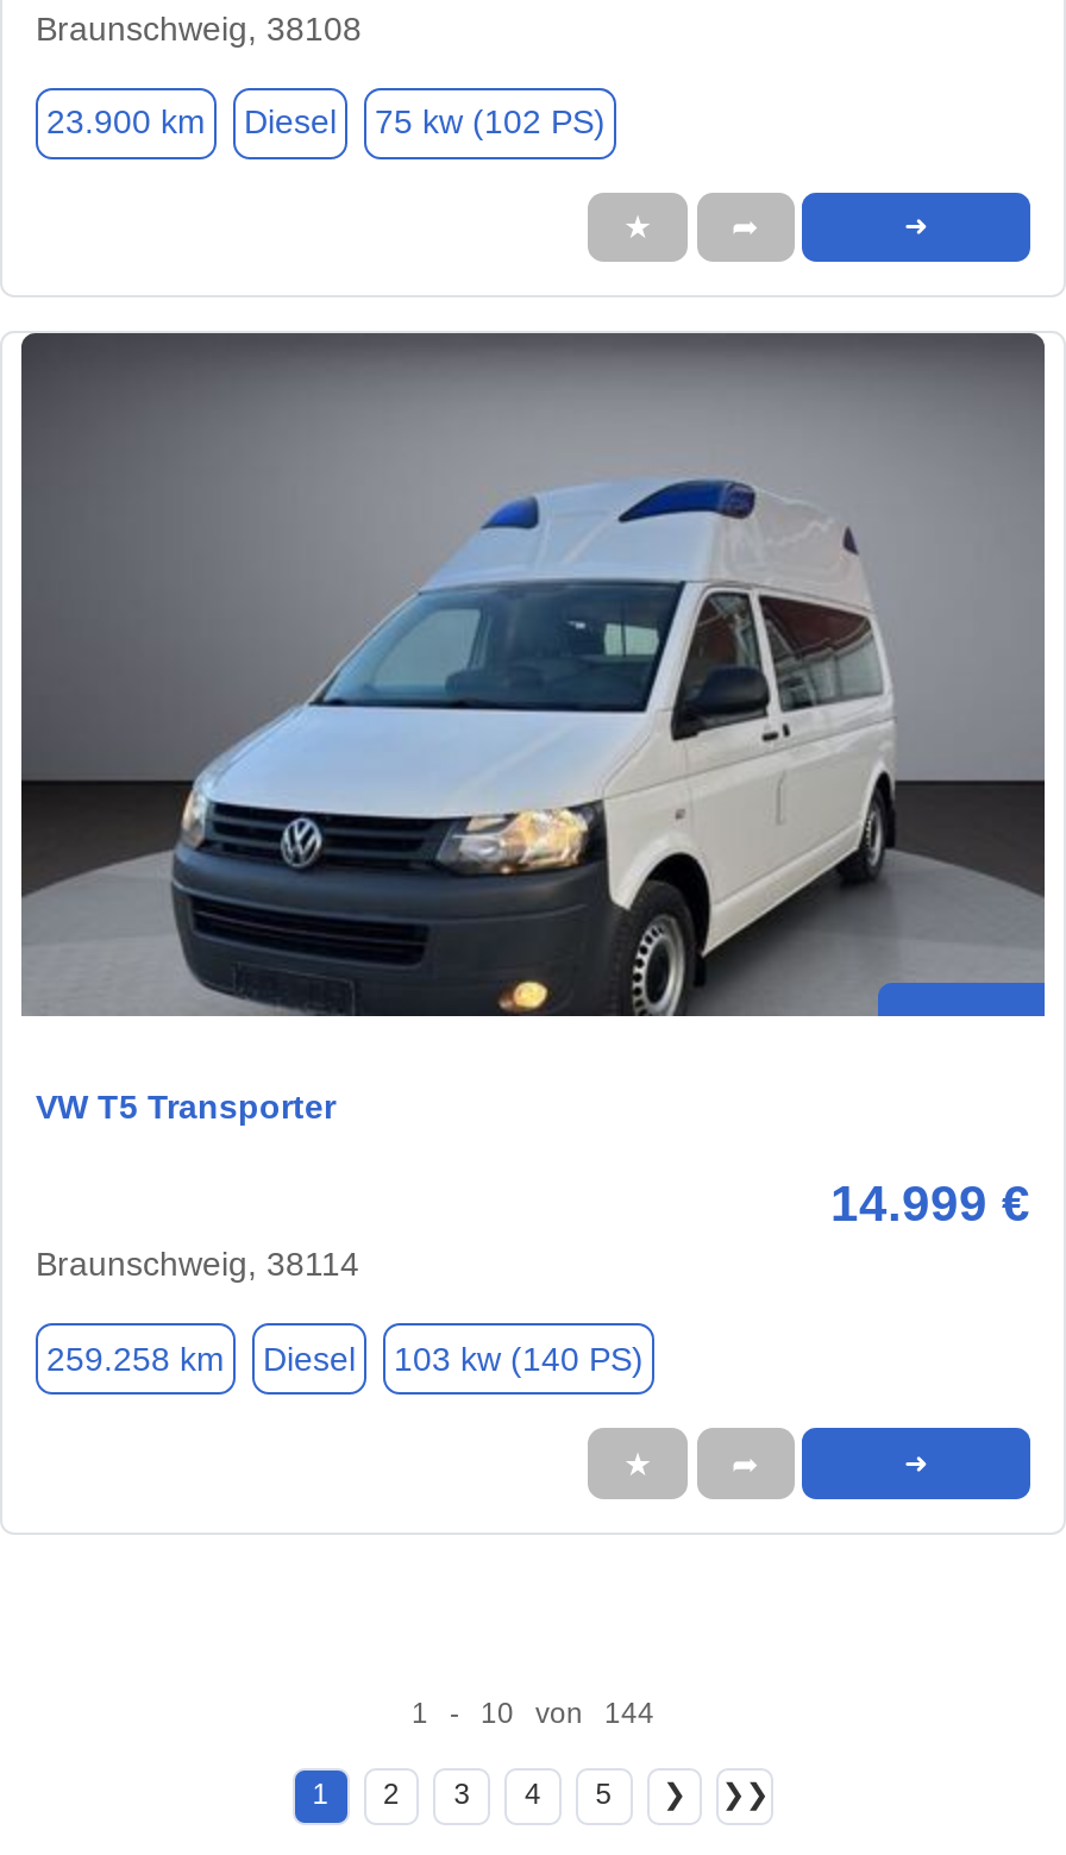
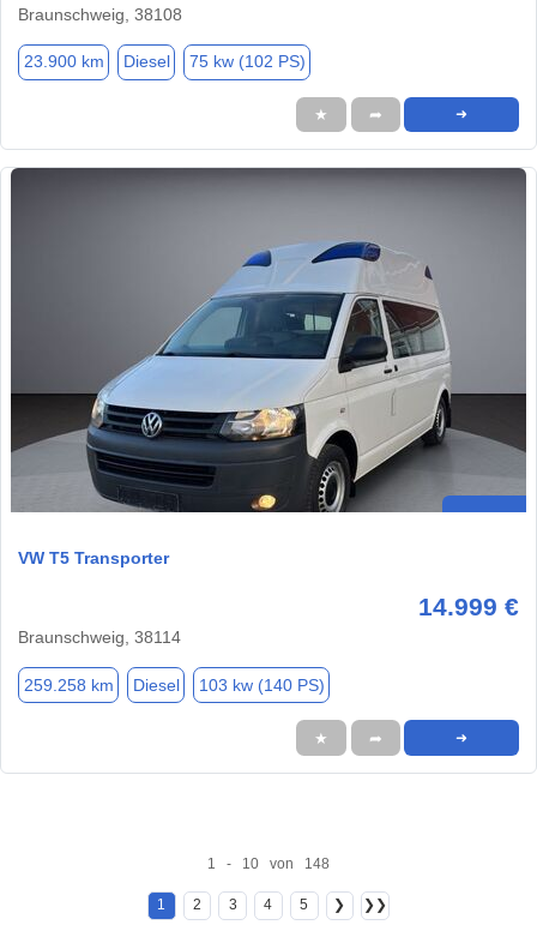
- 1 - 10 von 144
+ 1 - 10 von 148
